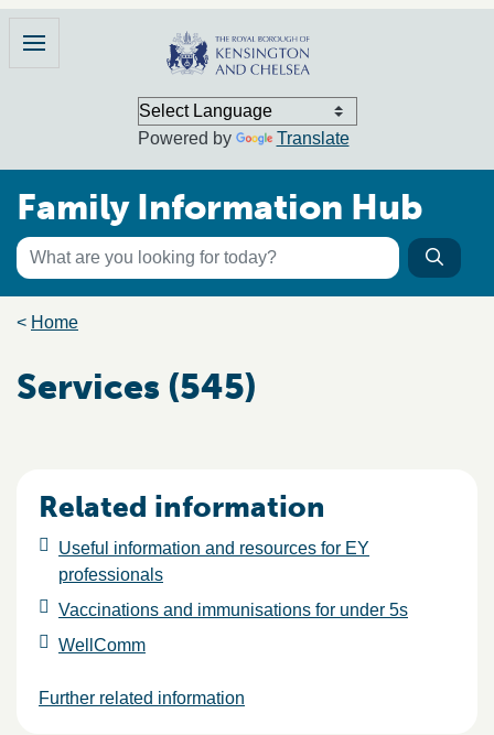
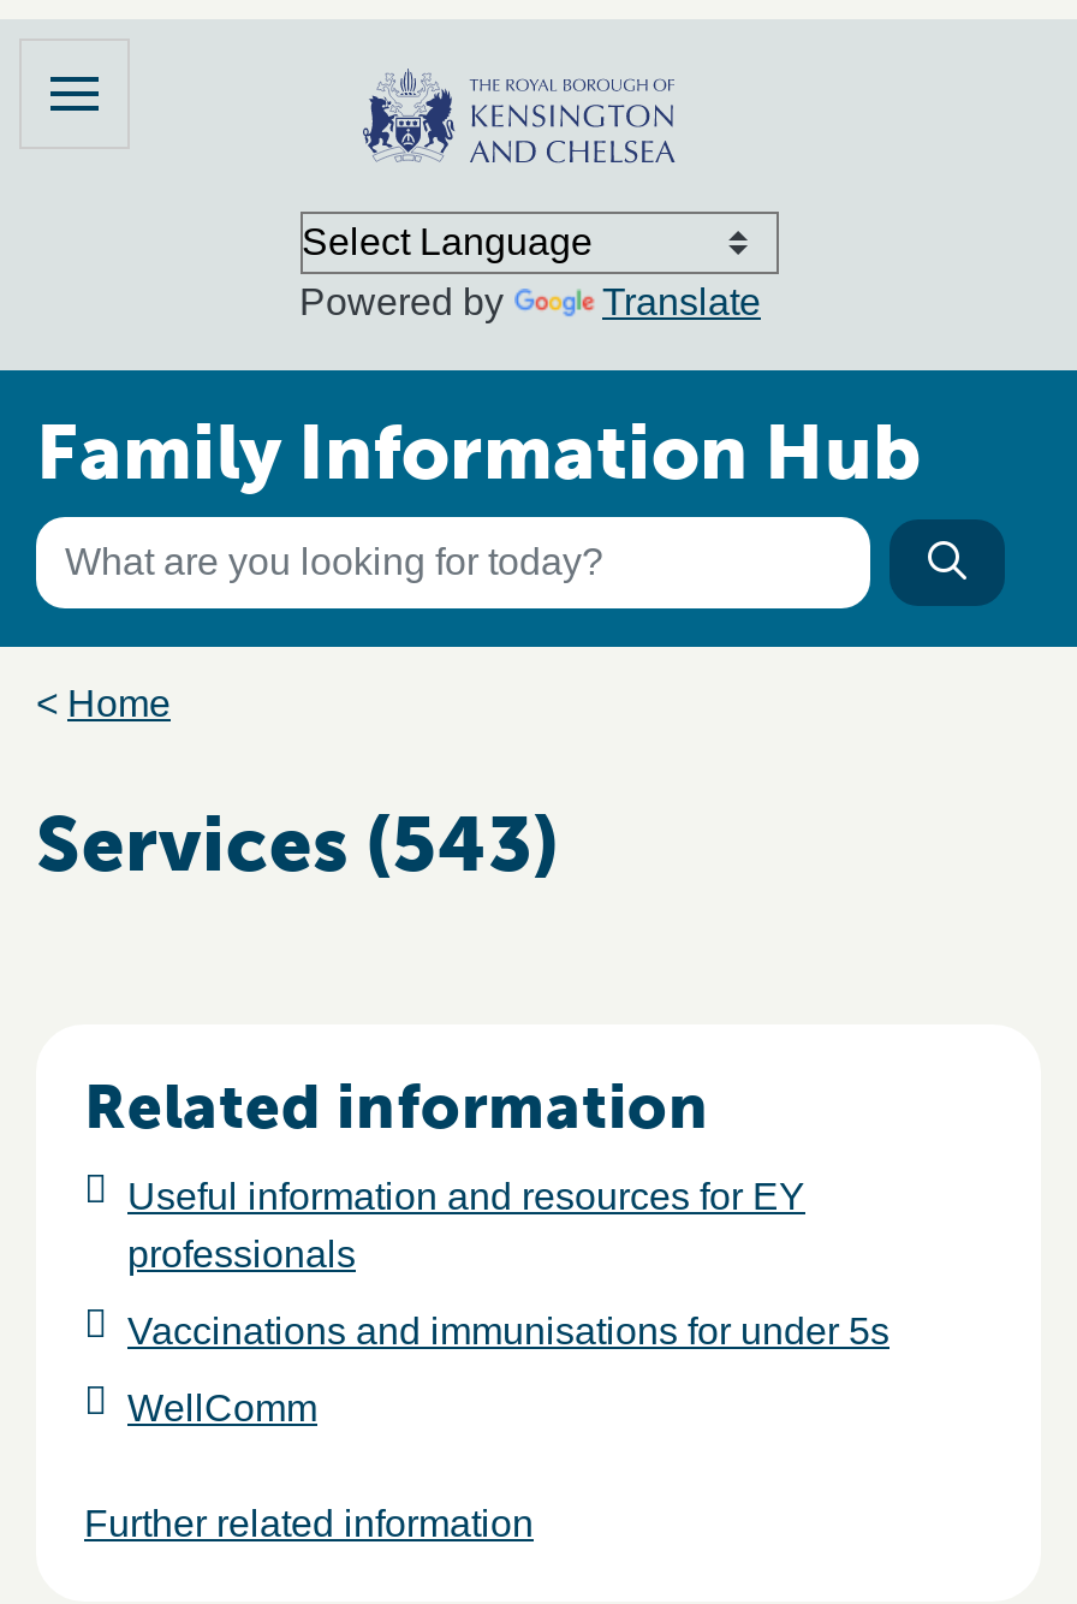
- Services (545)
+ Services (543)
